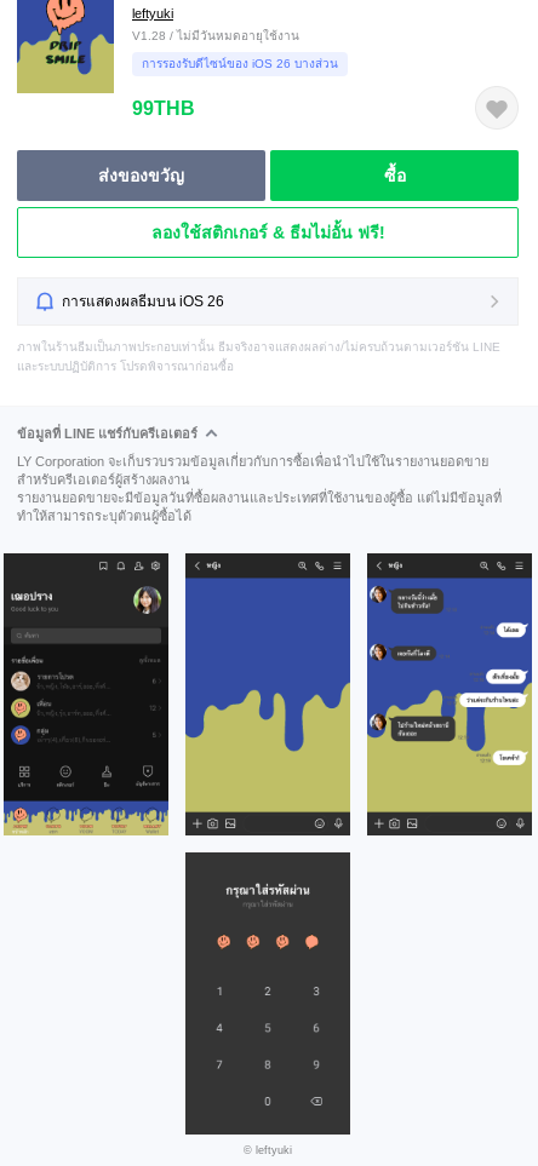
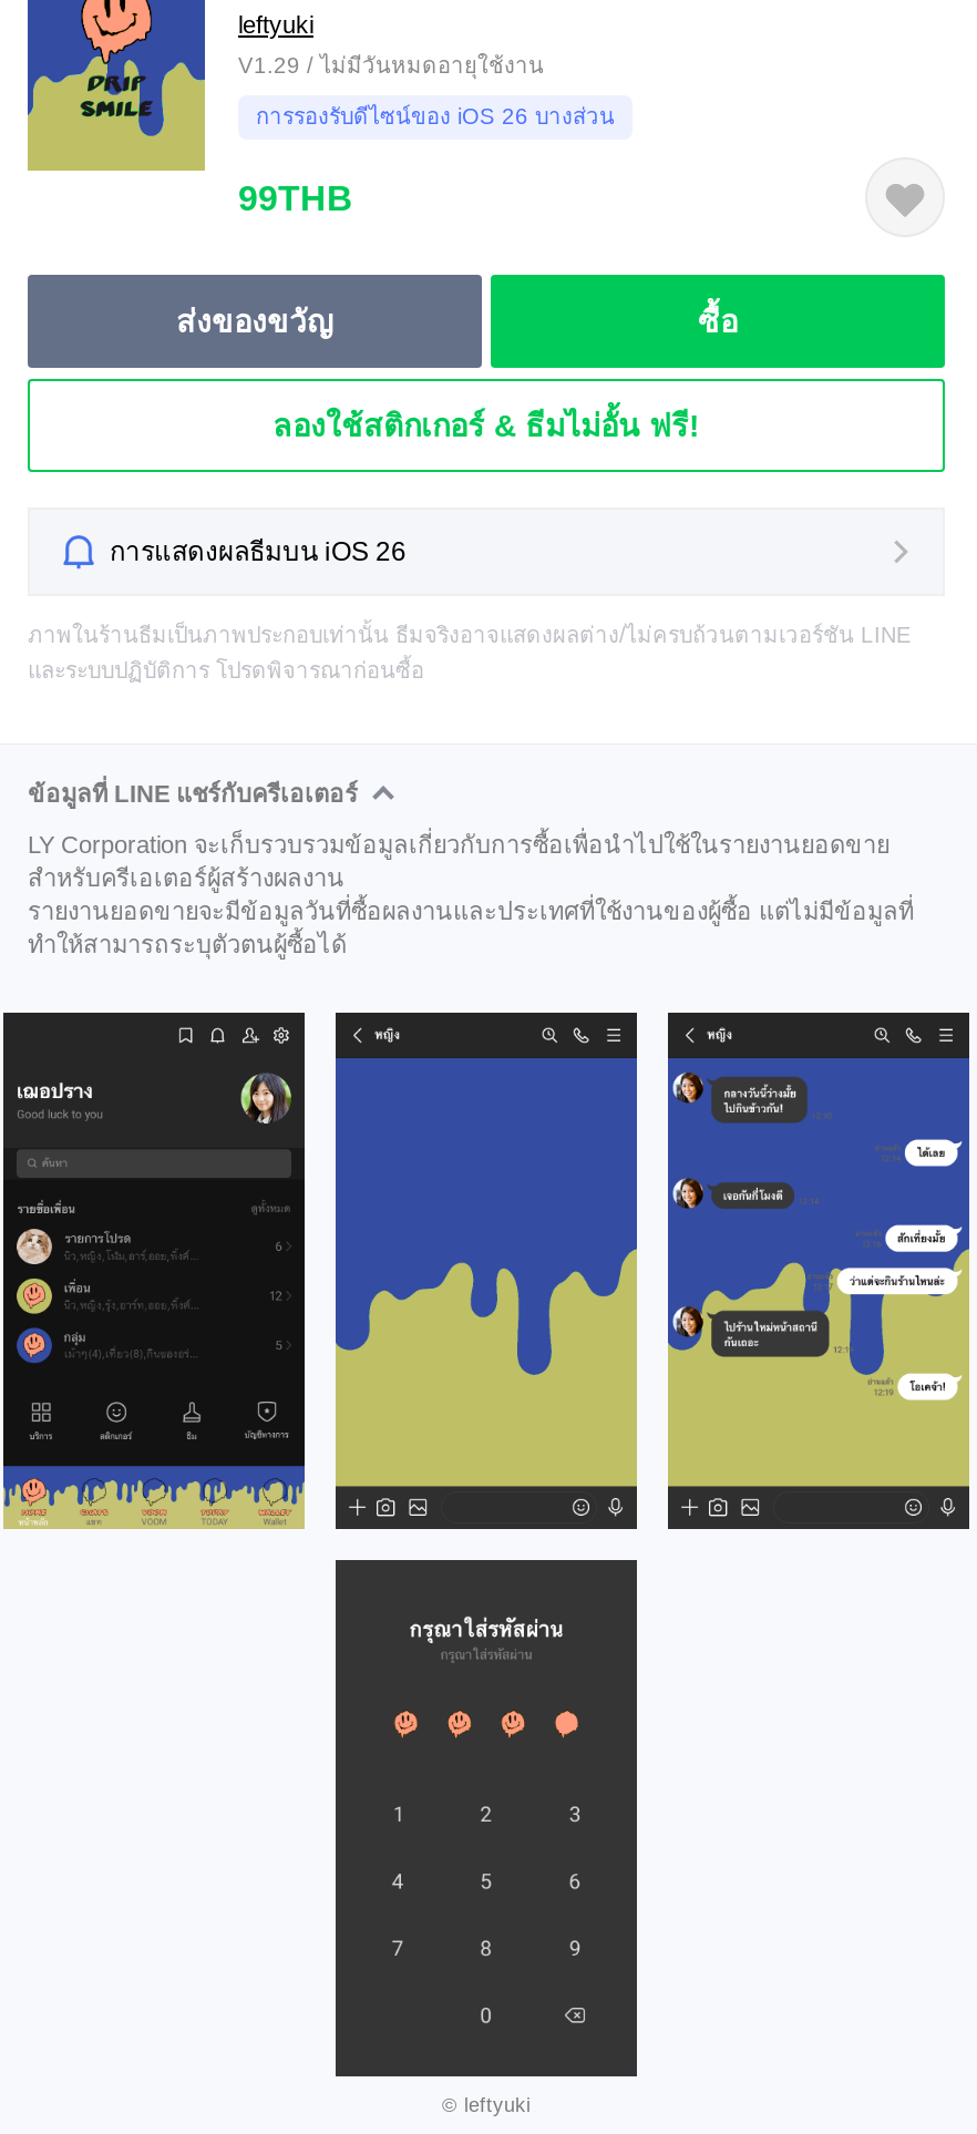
- V1.28 / ไม่มีวันหมดอายุใช้งาน
+ V1.29 / ไม่มีวันหมดอายุใช้งาน
